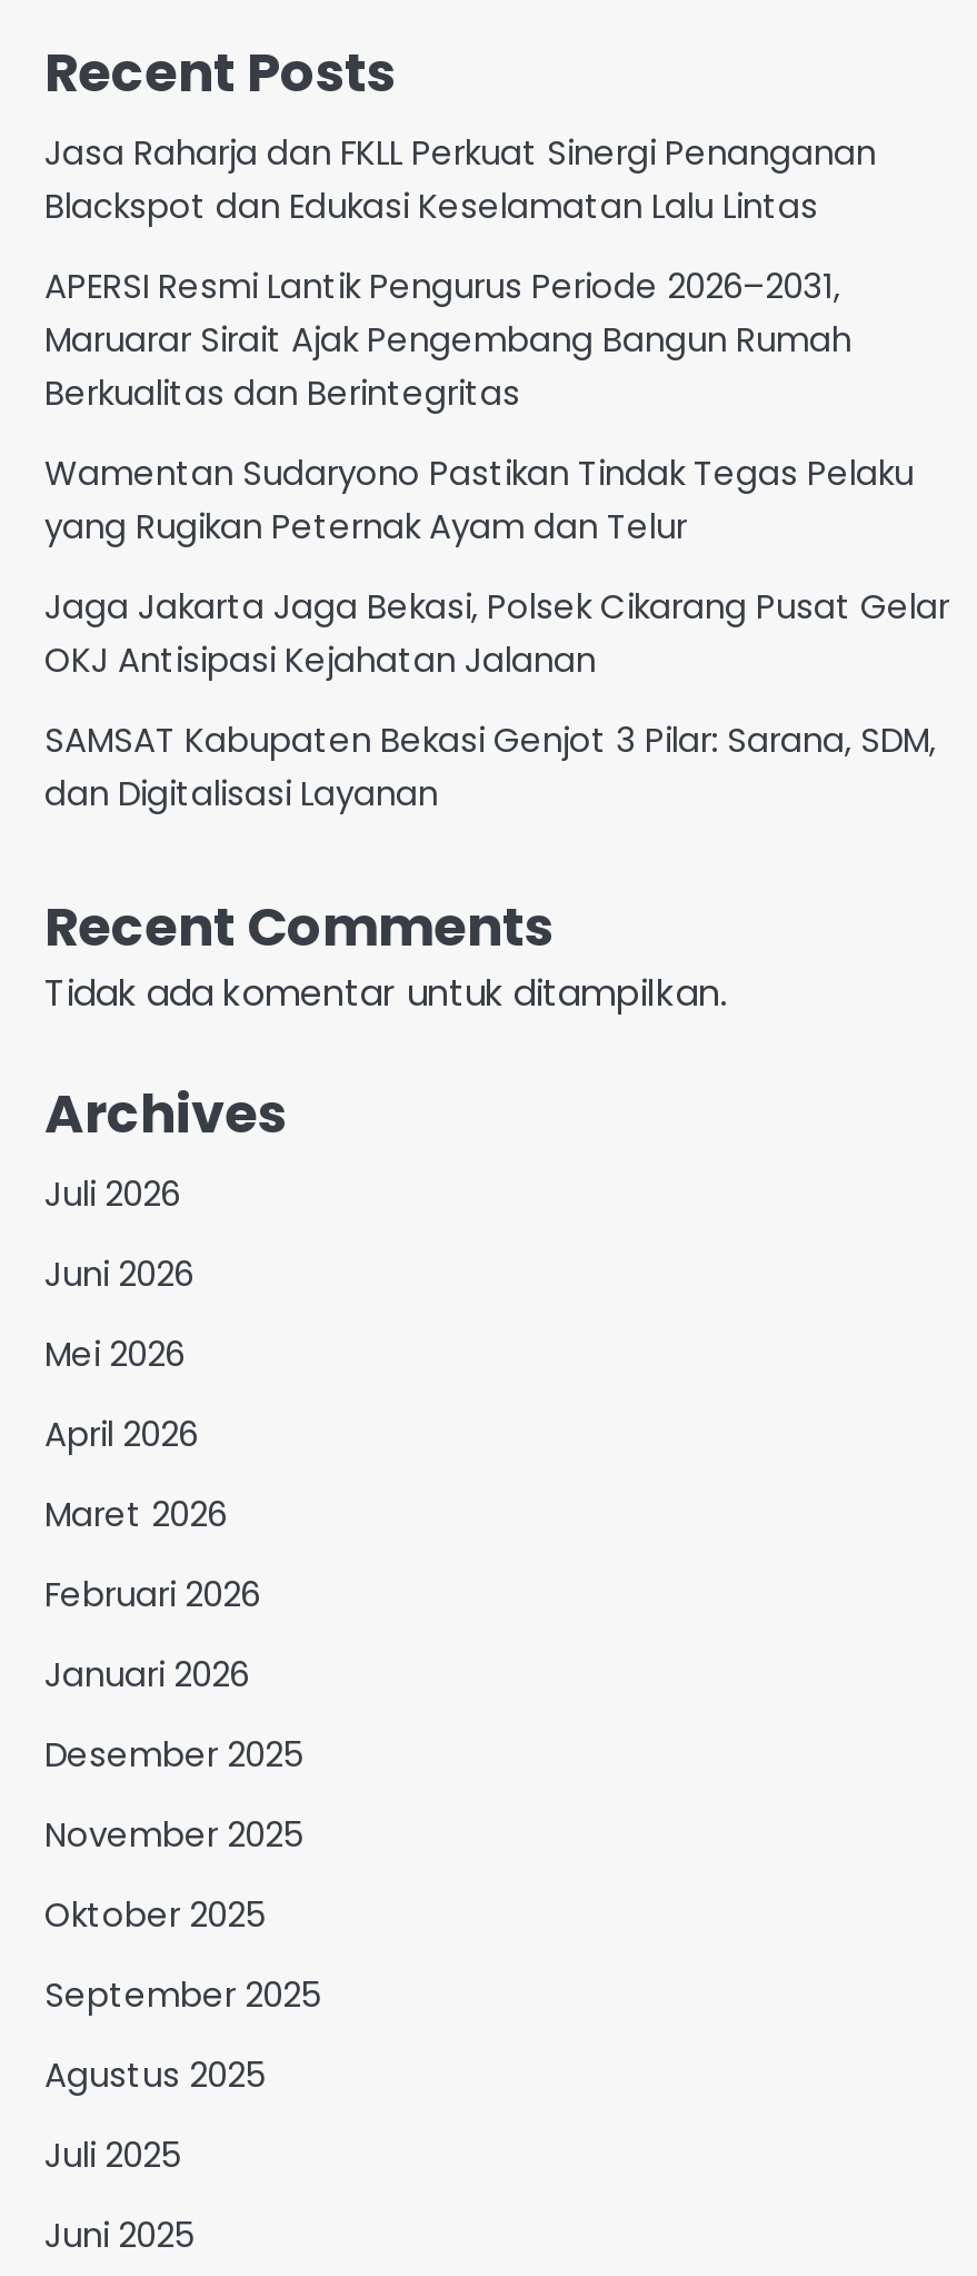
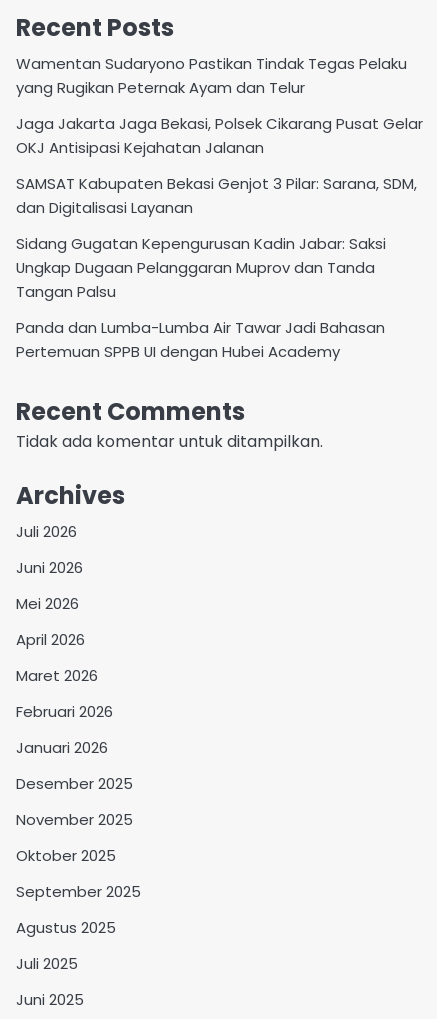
- Jasa Raharja dan FKLL Perkuat Sinergi Penanganan
- Blackspot dan Edukasi Keselamatan Lalu Lintas
- APERSI Resmi Lantik Pengurus Periode 2026–2031,
- Maruarar Sirait Ajak Pengembang Bangun Rumah
- Berkualitas dan Berintegritas

moved up: Wamentan Sudaryono Pastikan Tindak Tegas Pelaku | yang Rugikan Peternak Ayam dan Telur | Jaga Jakarta Jaga Bekasi, Polsek Cikarang Pusat Gelar | OKJ Antisipasi Kejahatan Jalanan | SAMSAT Kabupaten Bekasi Genjot 3 Pilar: Sarana, SDM, | dan Digitalisasi Layanan

+ Sidang Gugatan Kepengurusan Kadin Jabar: Saksi
+ Ungkap Dugaan Pelanggaran Muprov dan Tanda
+ Tangan Palsu
+ Panda dan Lumba-Lumba Air Tawar Jadi Bahasan
+ Pertemuan SPPB UI dengan Hubei Academy
